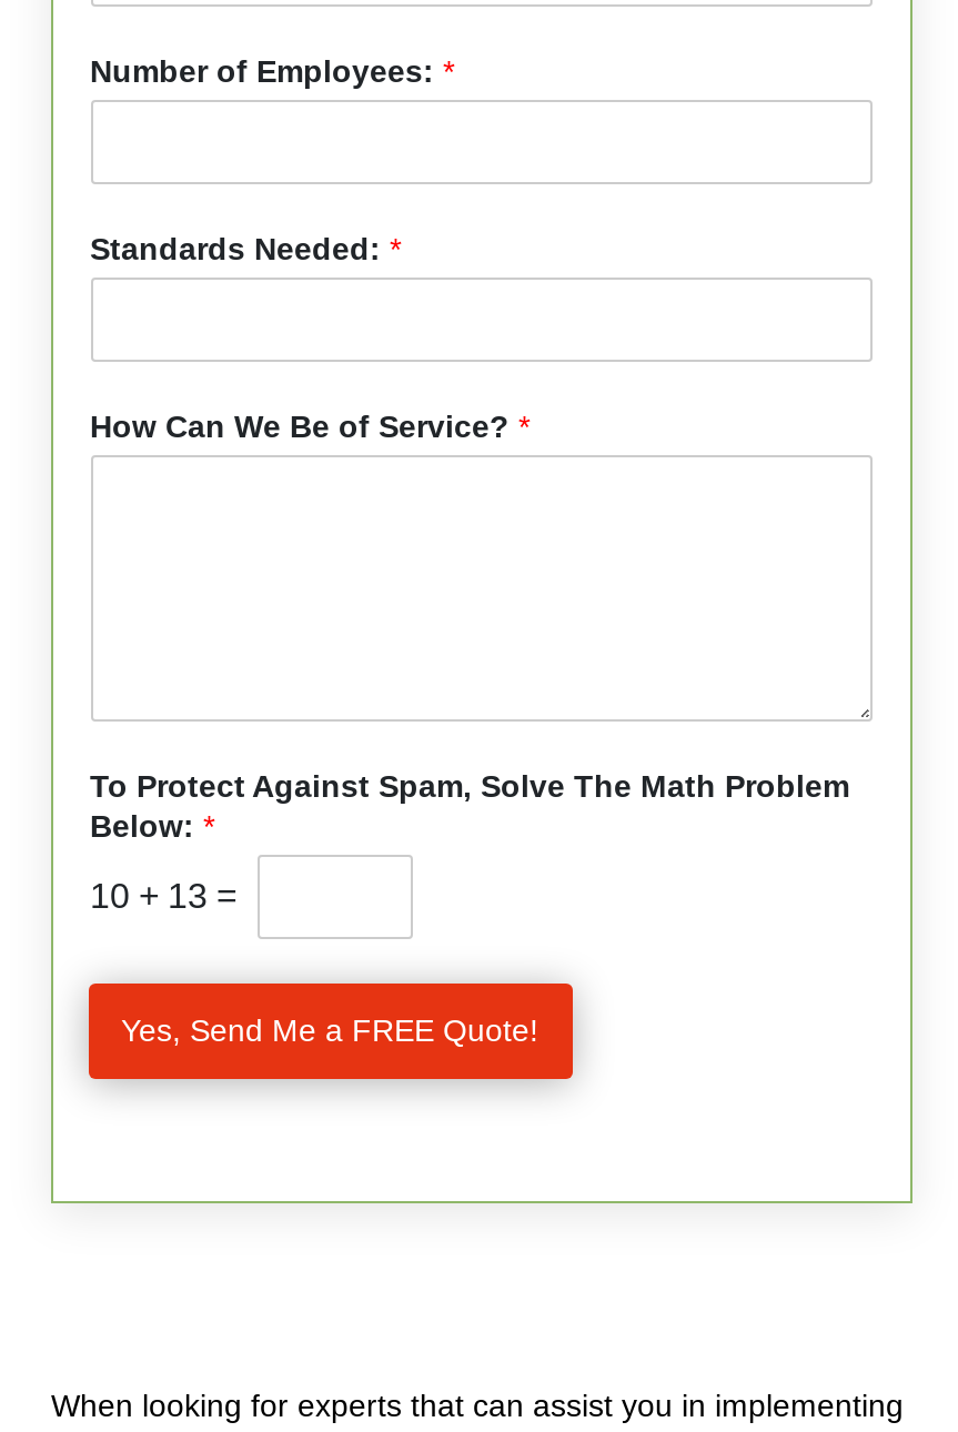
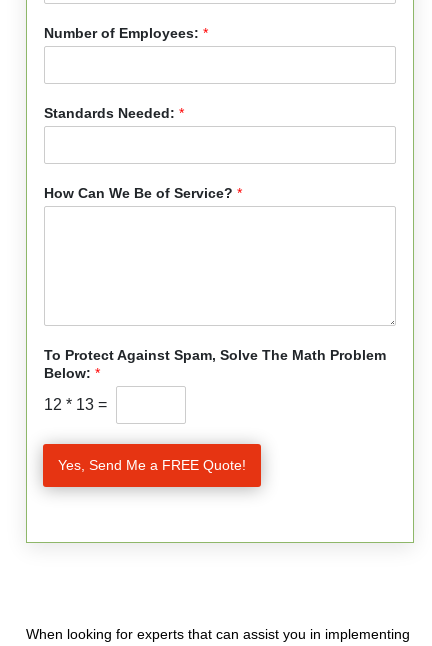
- 10 + 13 =
+ 12 * 13 =
